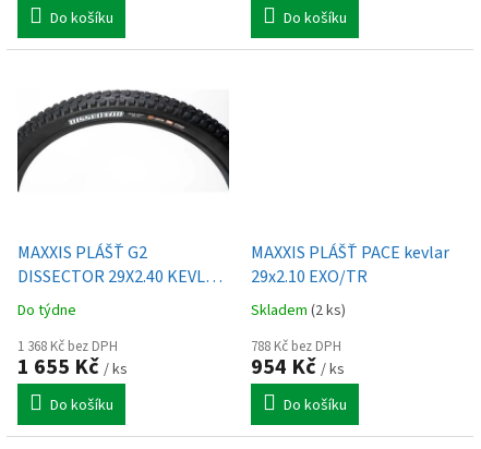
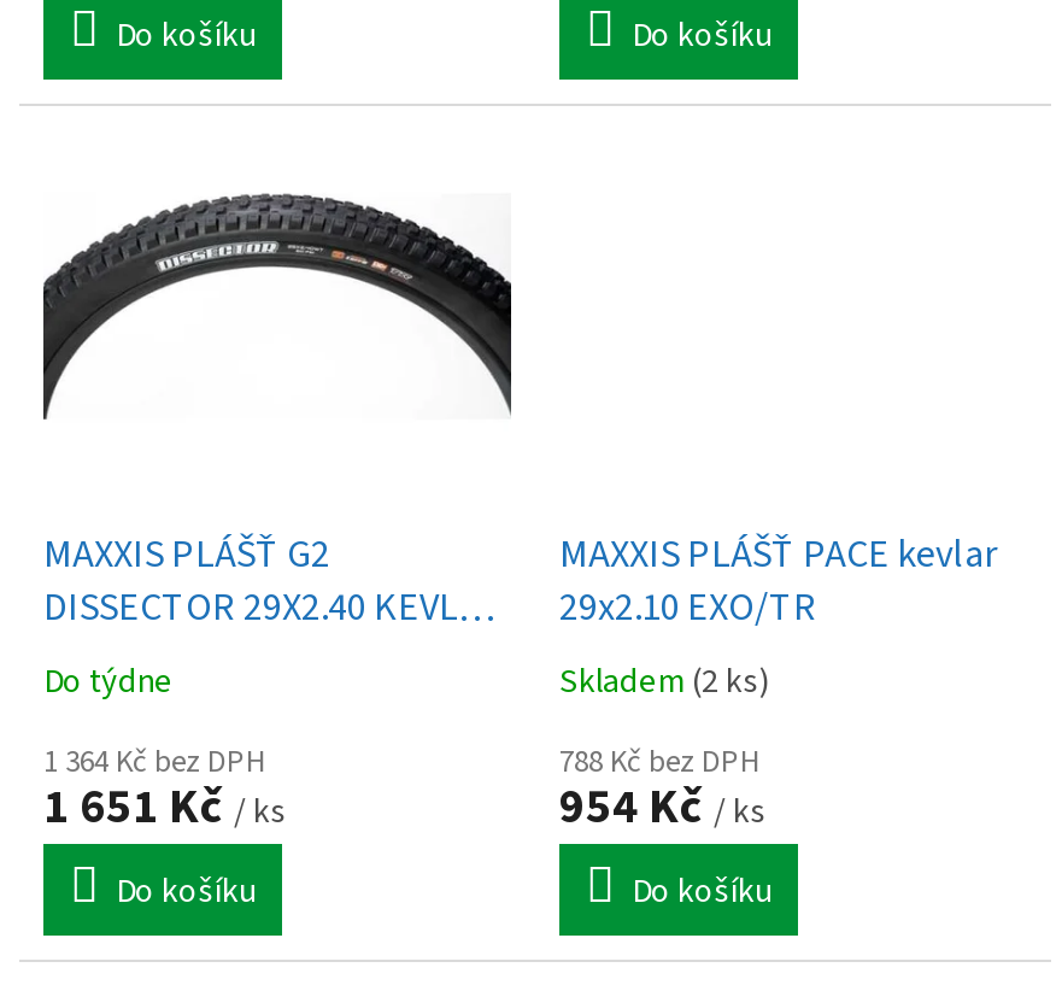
- 1 368 Kč bez DPH
+ 1 364 Kč bez DPH

- 1 655 Kč / ks
+ 1 651 Kč / ks
